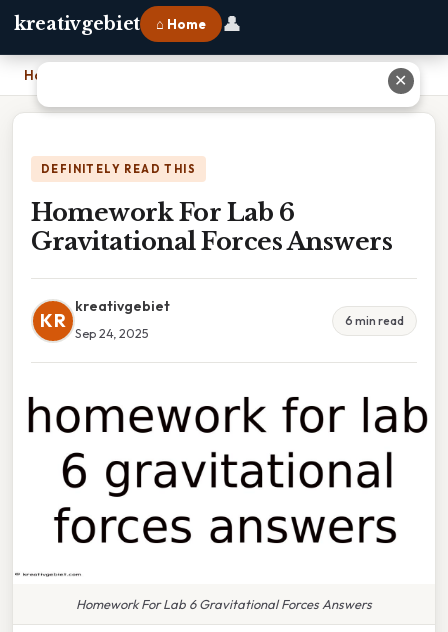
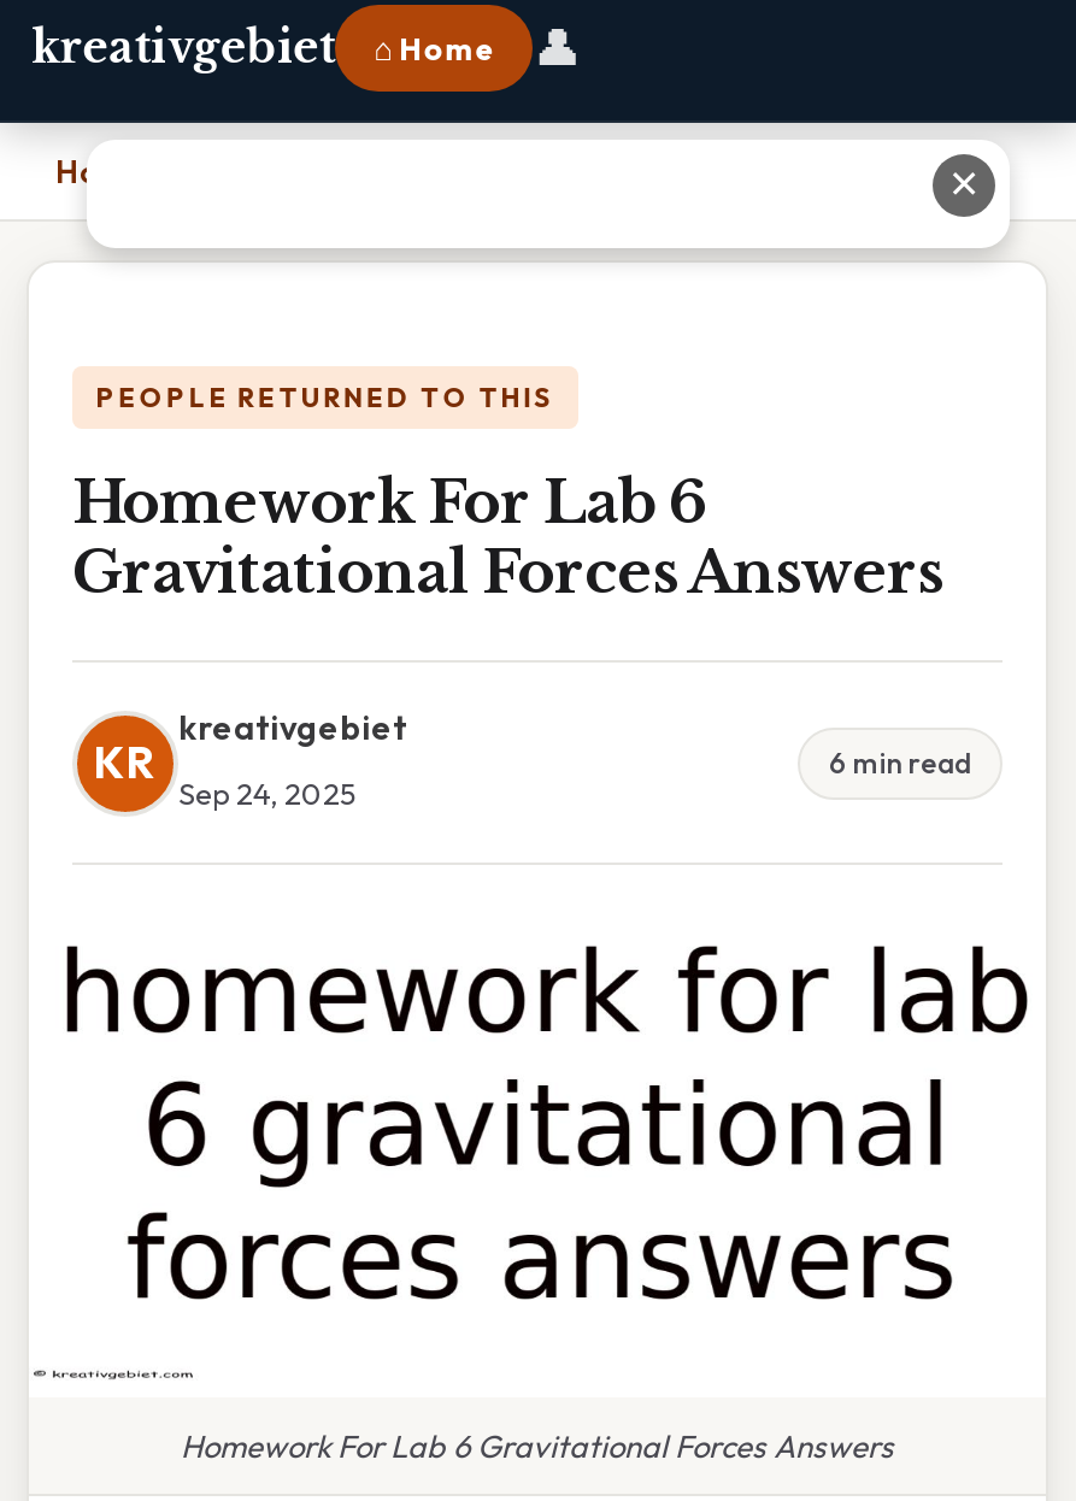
- DEFINITELY READ THIS
+ PEOPLE RETURNED TO THIS
